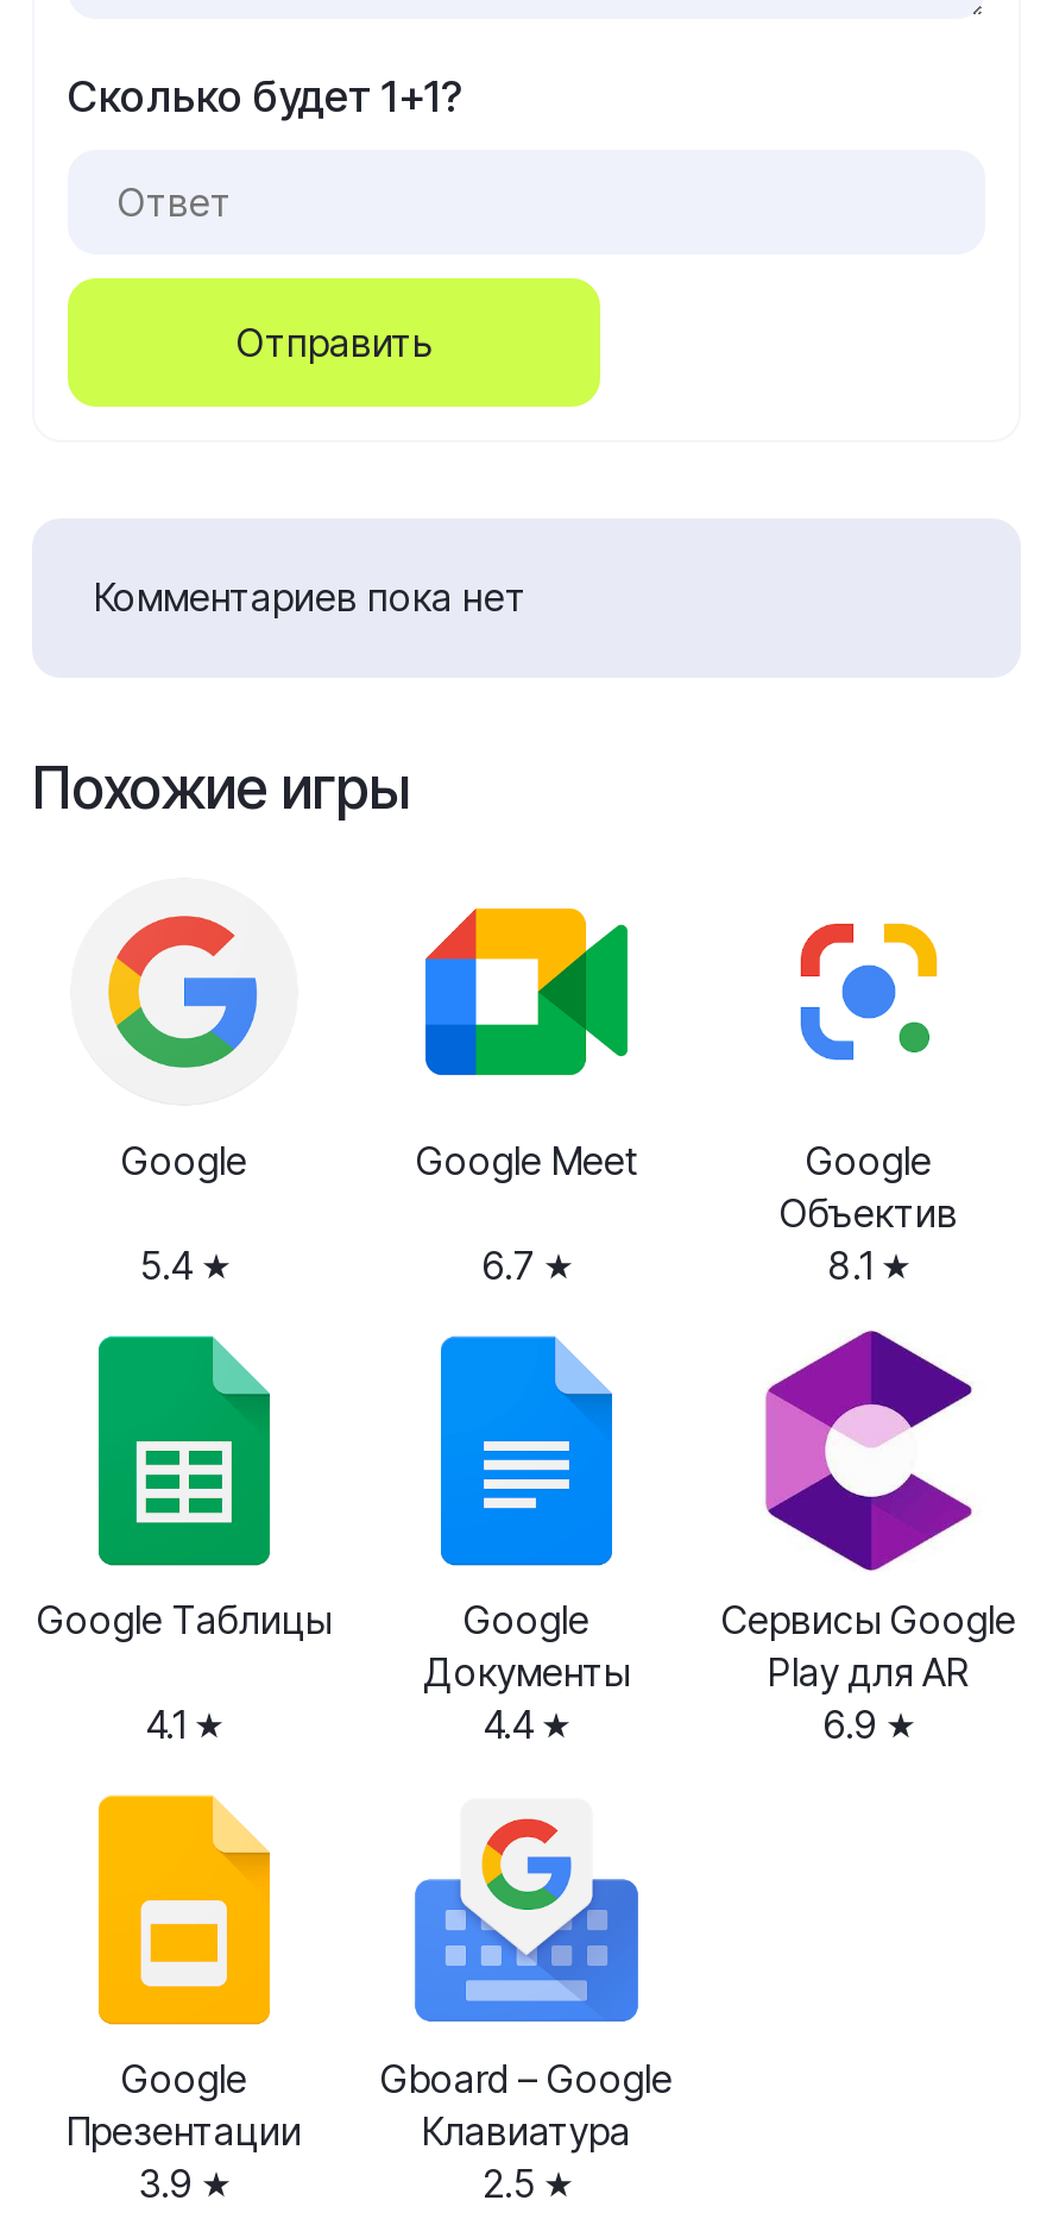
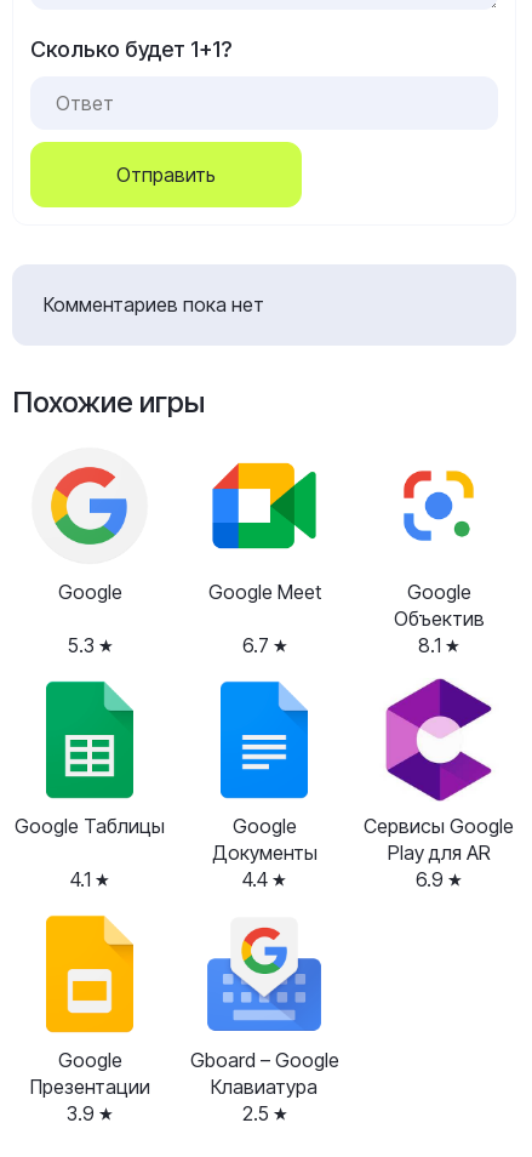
- 5.4
+ 5.3
